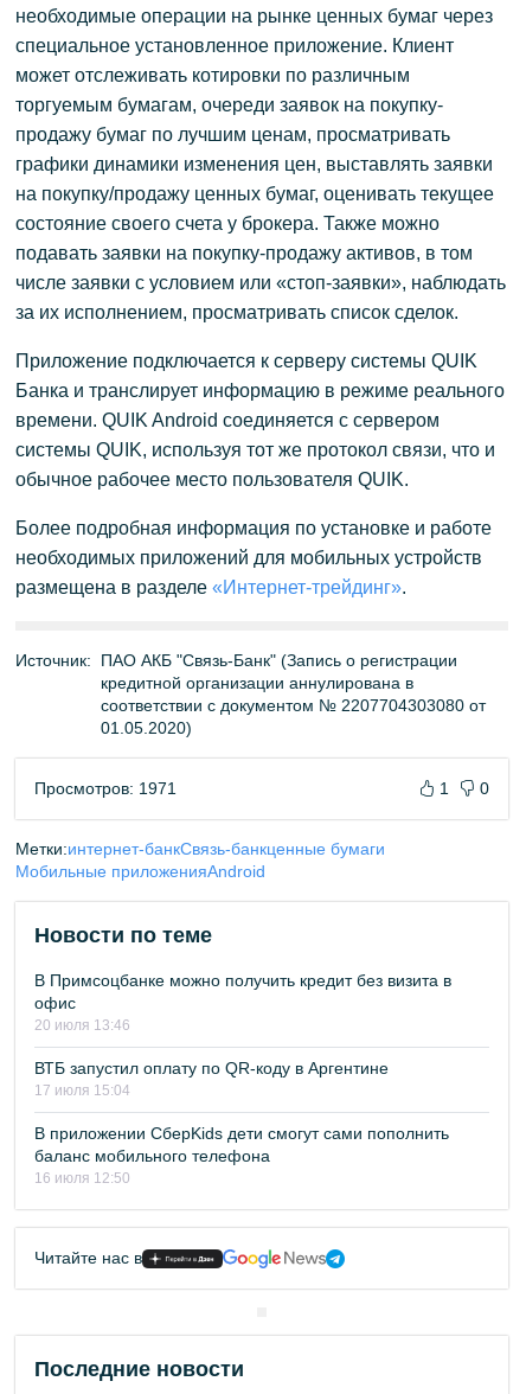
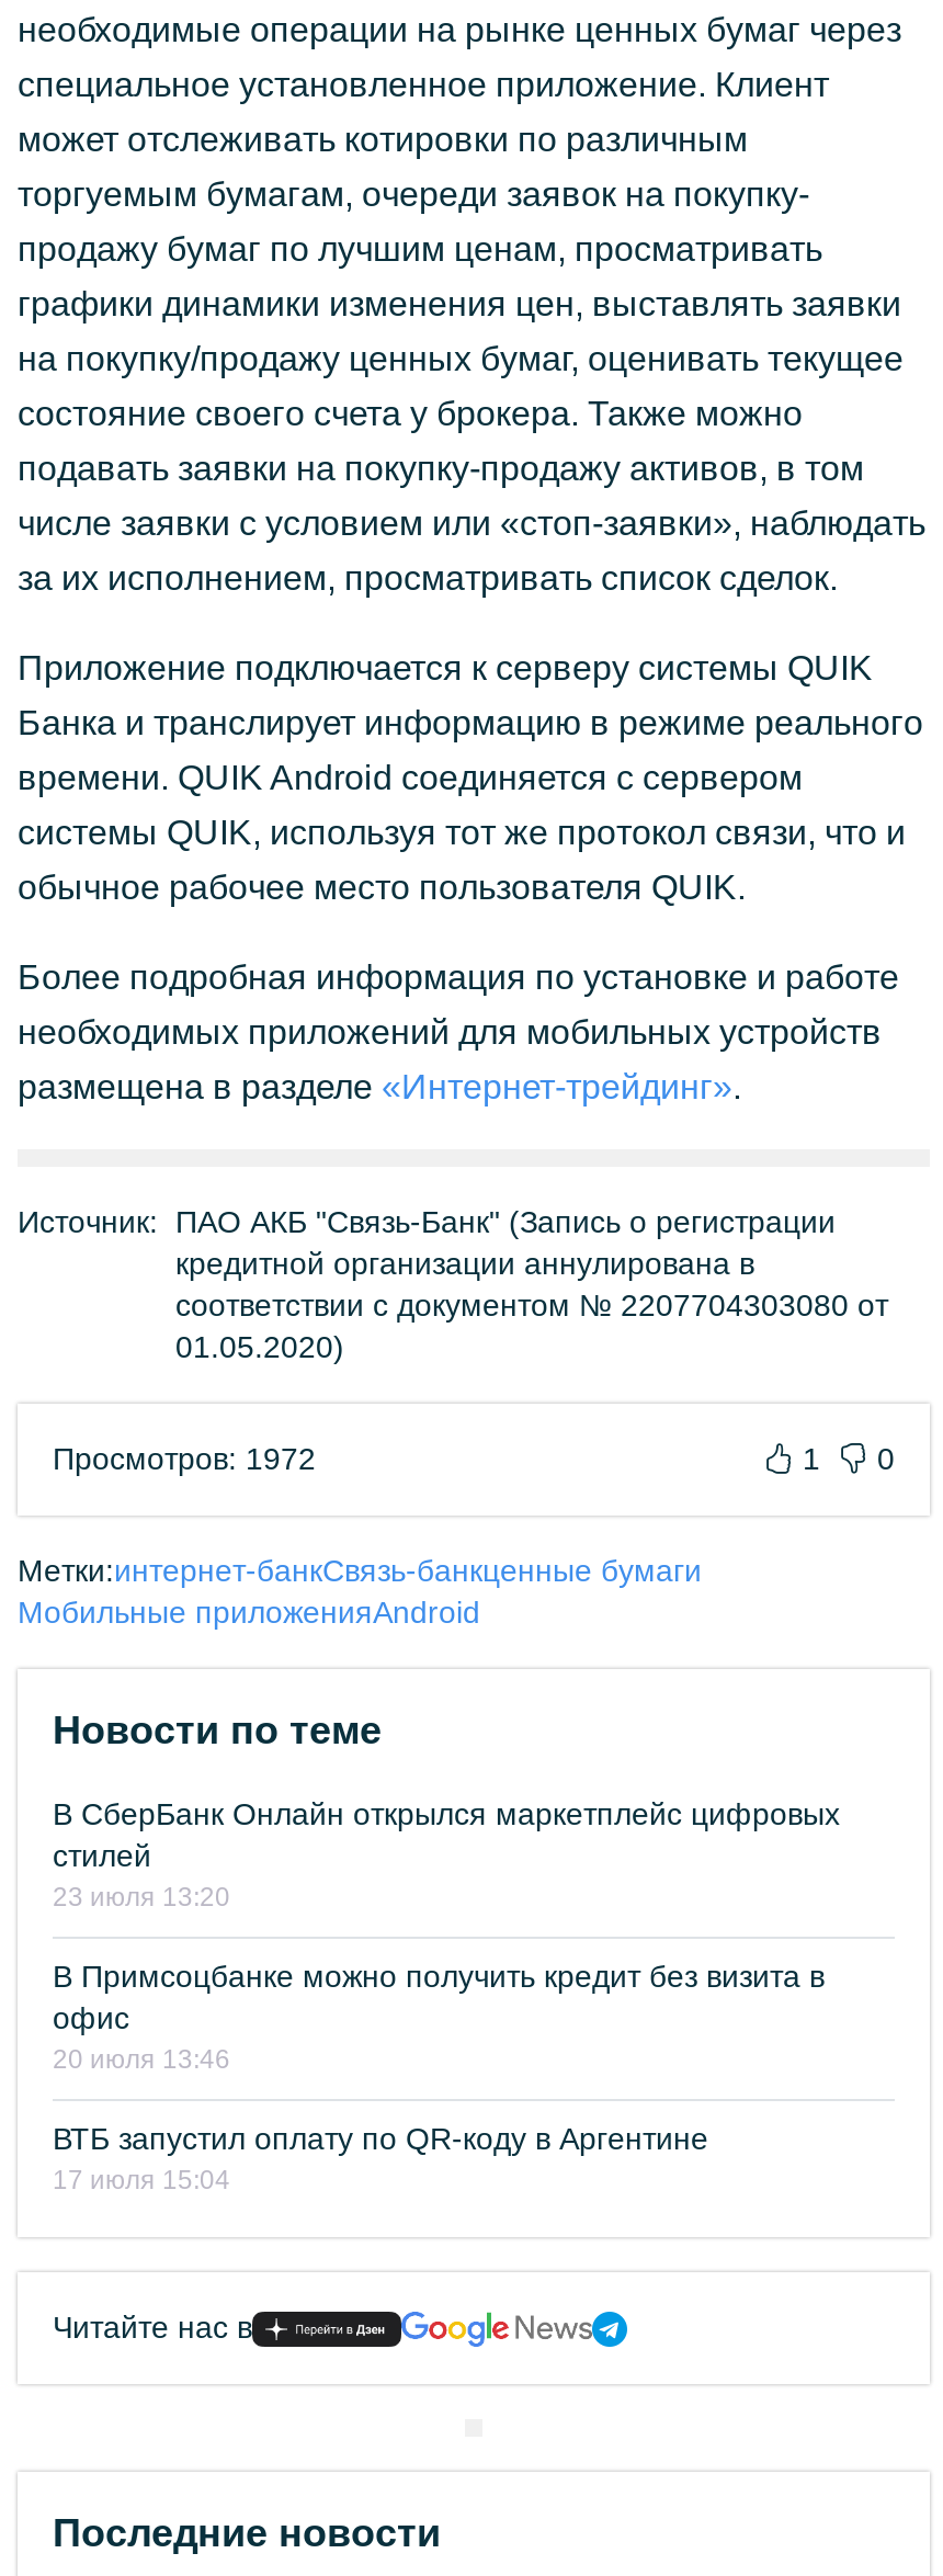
- Просмотров: 1971
+ Просмотров: 1972

+ В СберБанк Онлайн открылся маркетплейс цифровых
+ стилей
+ 23 июля 13:20

moved down: В Примсоцбанке можно получить кредит без визита в | офис | 20 июля 13:46 | ВТБ запустил оплату по QR-коду в Аргентине | 17 июля 15:04

- В приложении СберKids дети смогут сами пополнить
- баланс мобильного телефона
- 16 июля 12:50
